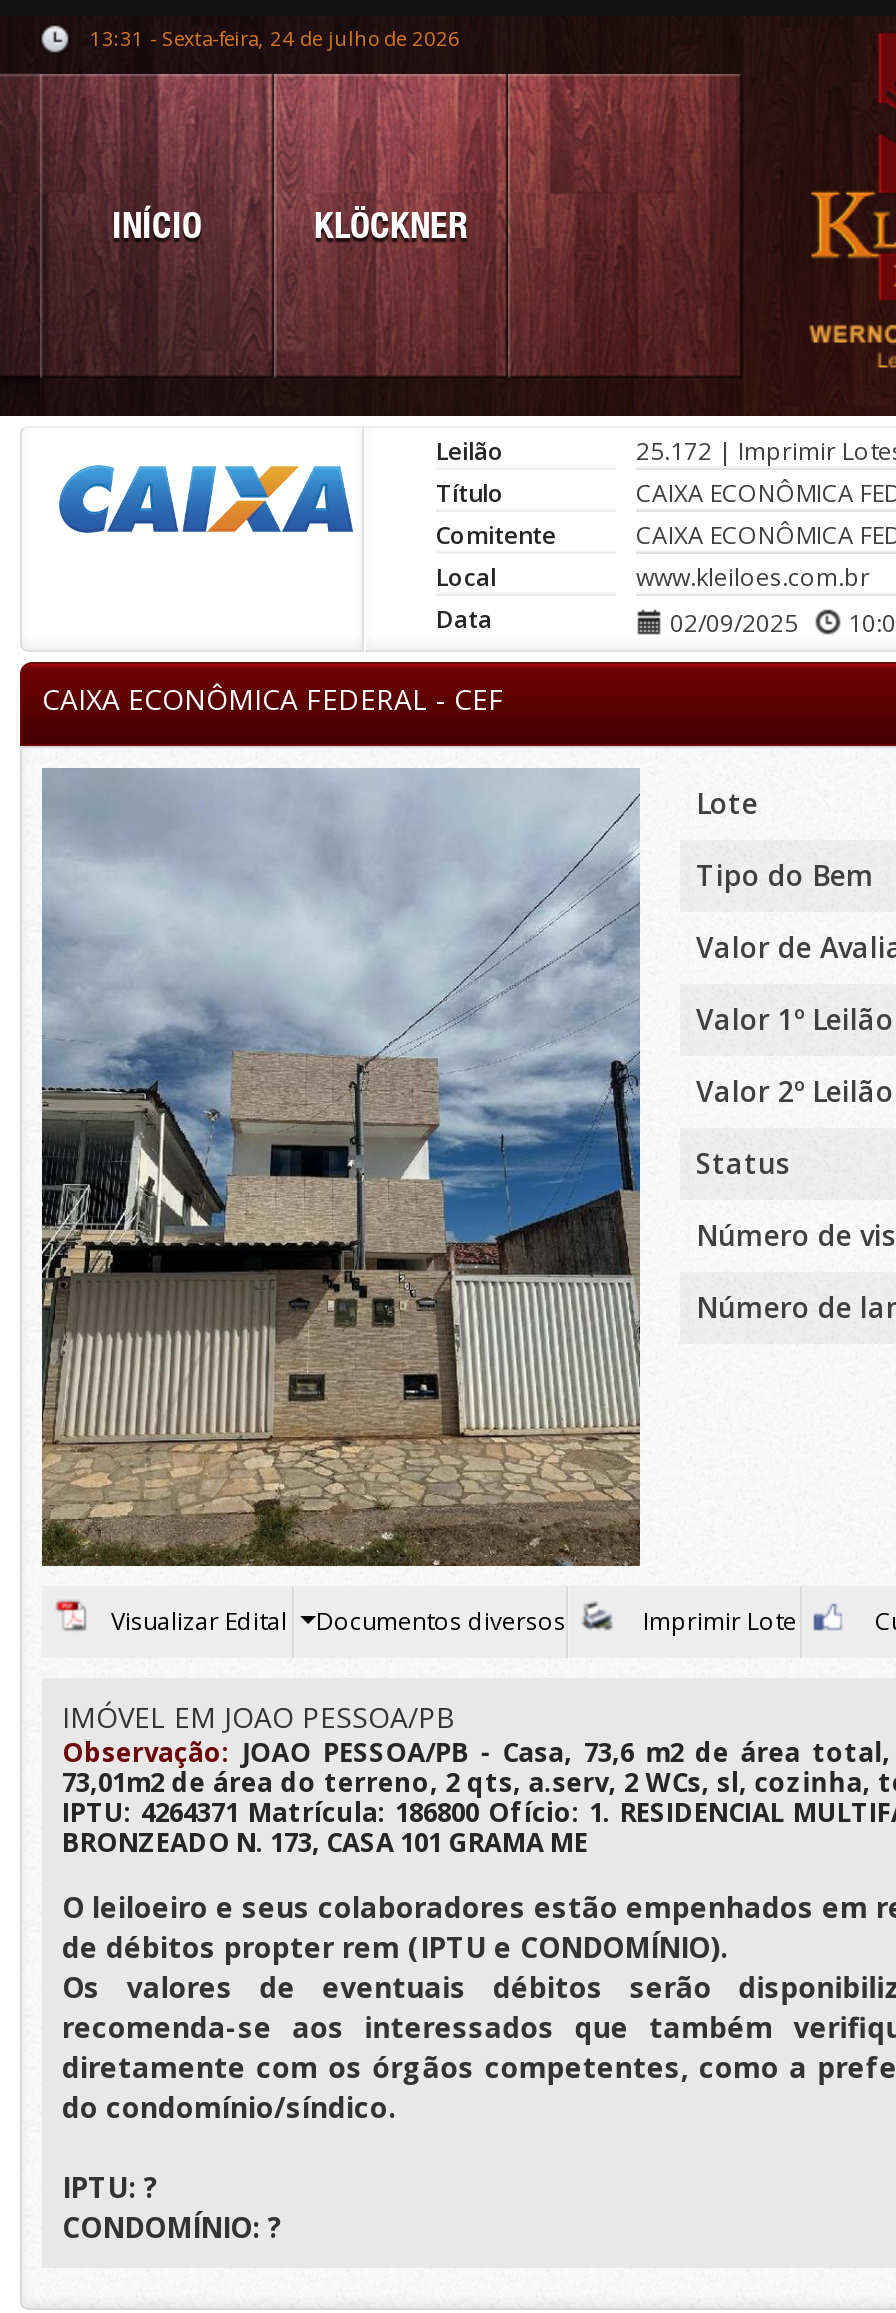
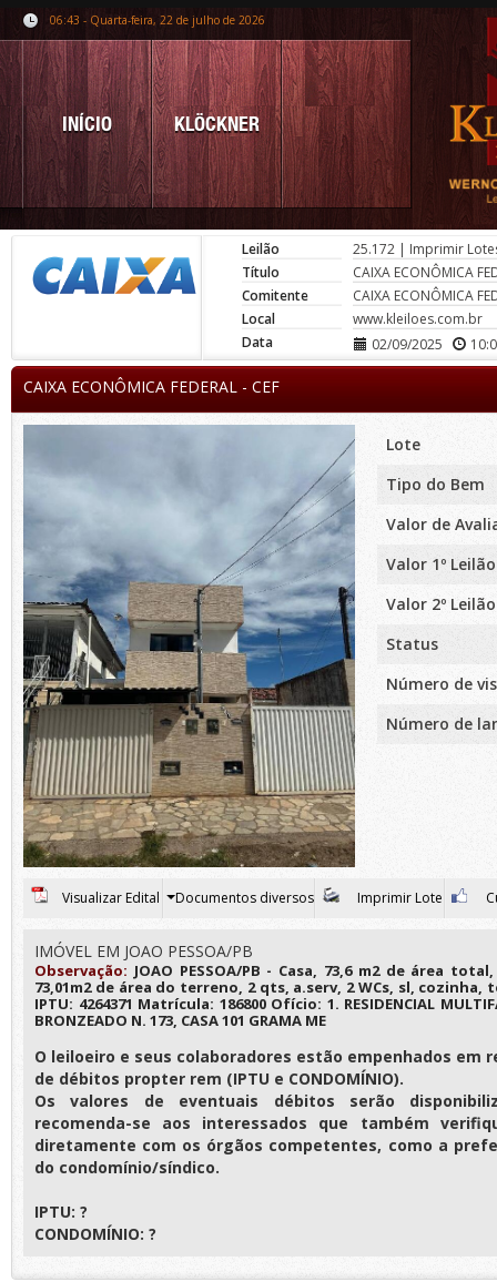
- 13:31 - Sexta-feira, 24 de julho de 2026
+ 06:43 - Quarta-feira, 22 de julho de 2026
